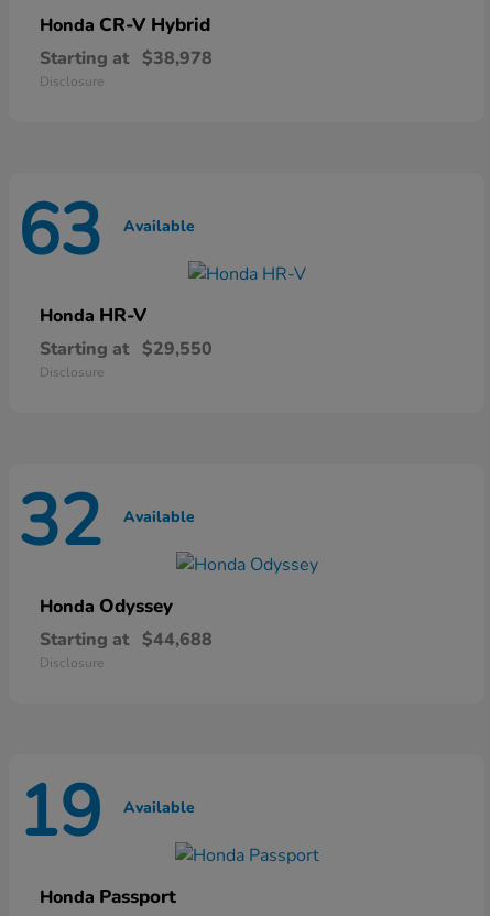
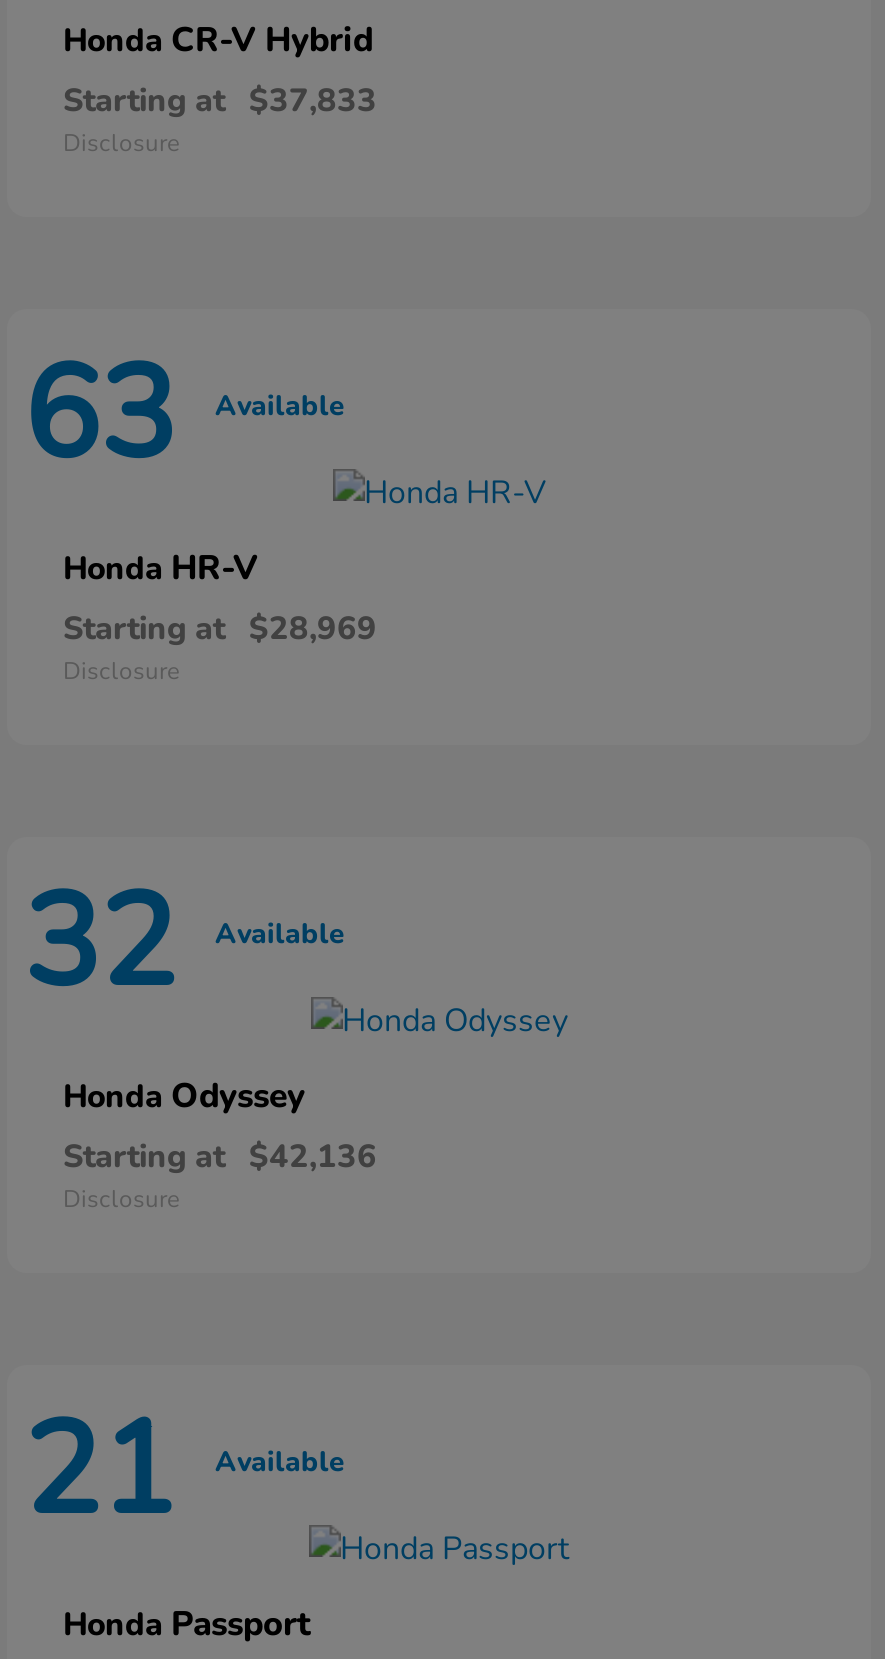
- Starting at $38,978
+ Starting at $37,833

- Starting at $29,550
+ Starting at $28,969

- Starting at $44,688
+ Starting at $42,136

- 19 Available
+ 21 Available
